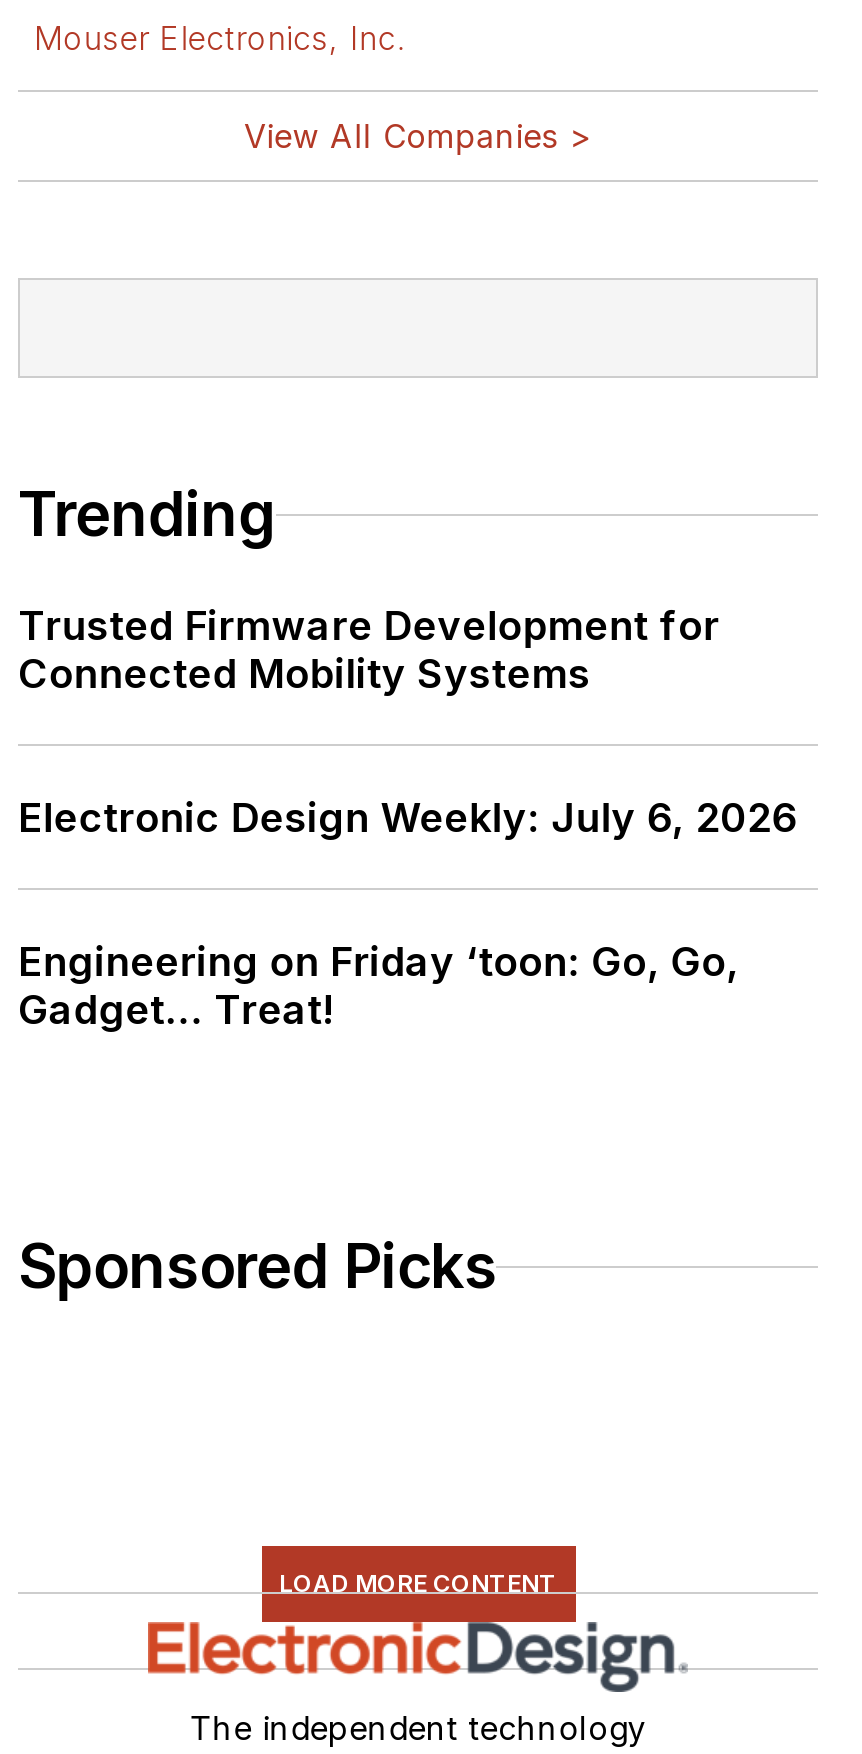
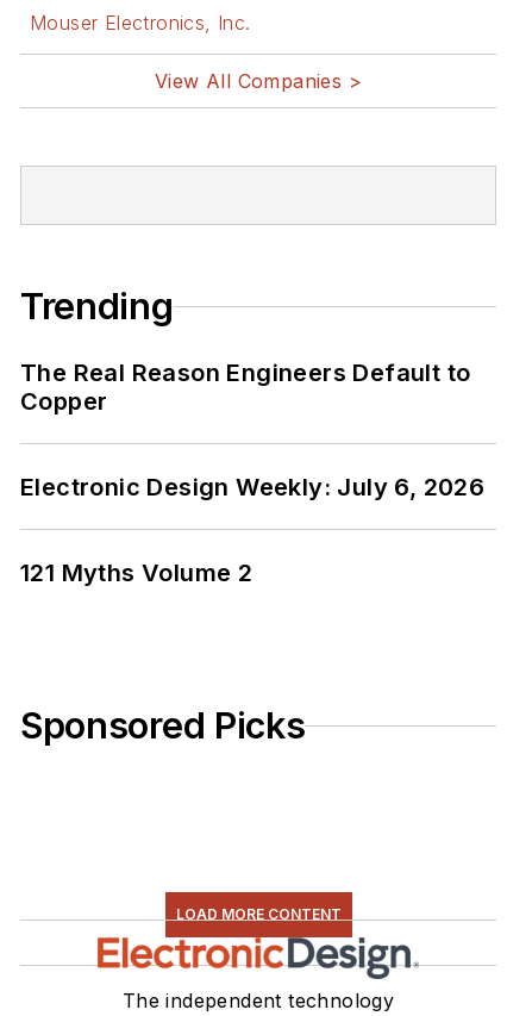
- Trusted Firmware Development for
- Connected Mobility Systems
+ The Real Reason Engineers Default to
+ Copper

- Engineering on Friday ‘toon: Go, Go,
- Gadget... Treat!
+ 121 Myths Volume 2
